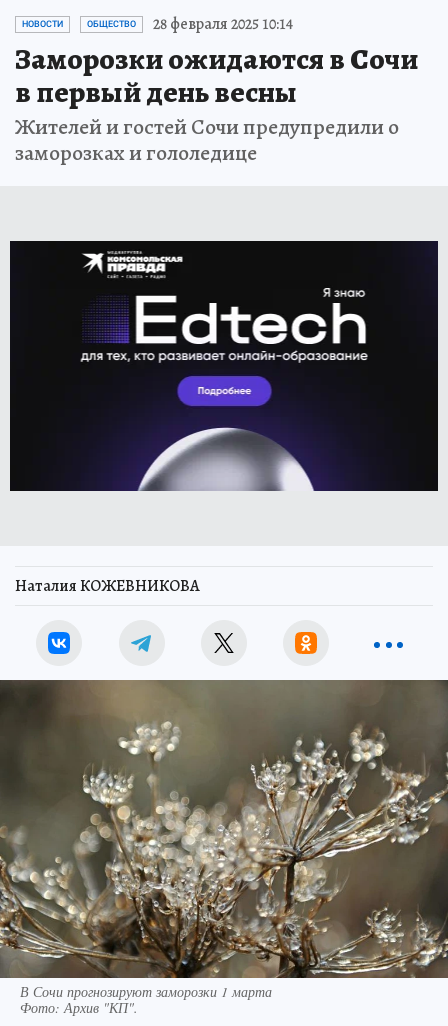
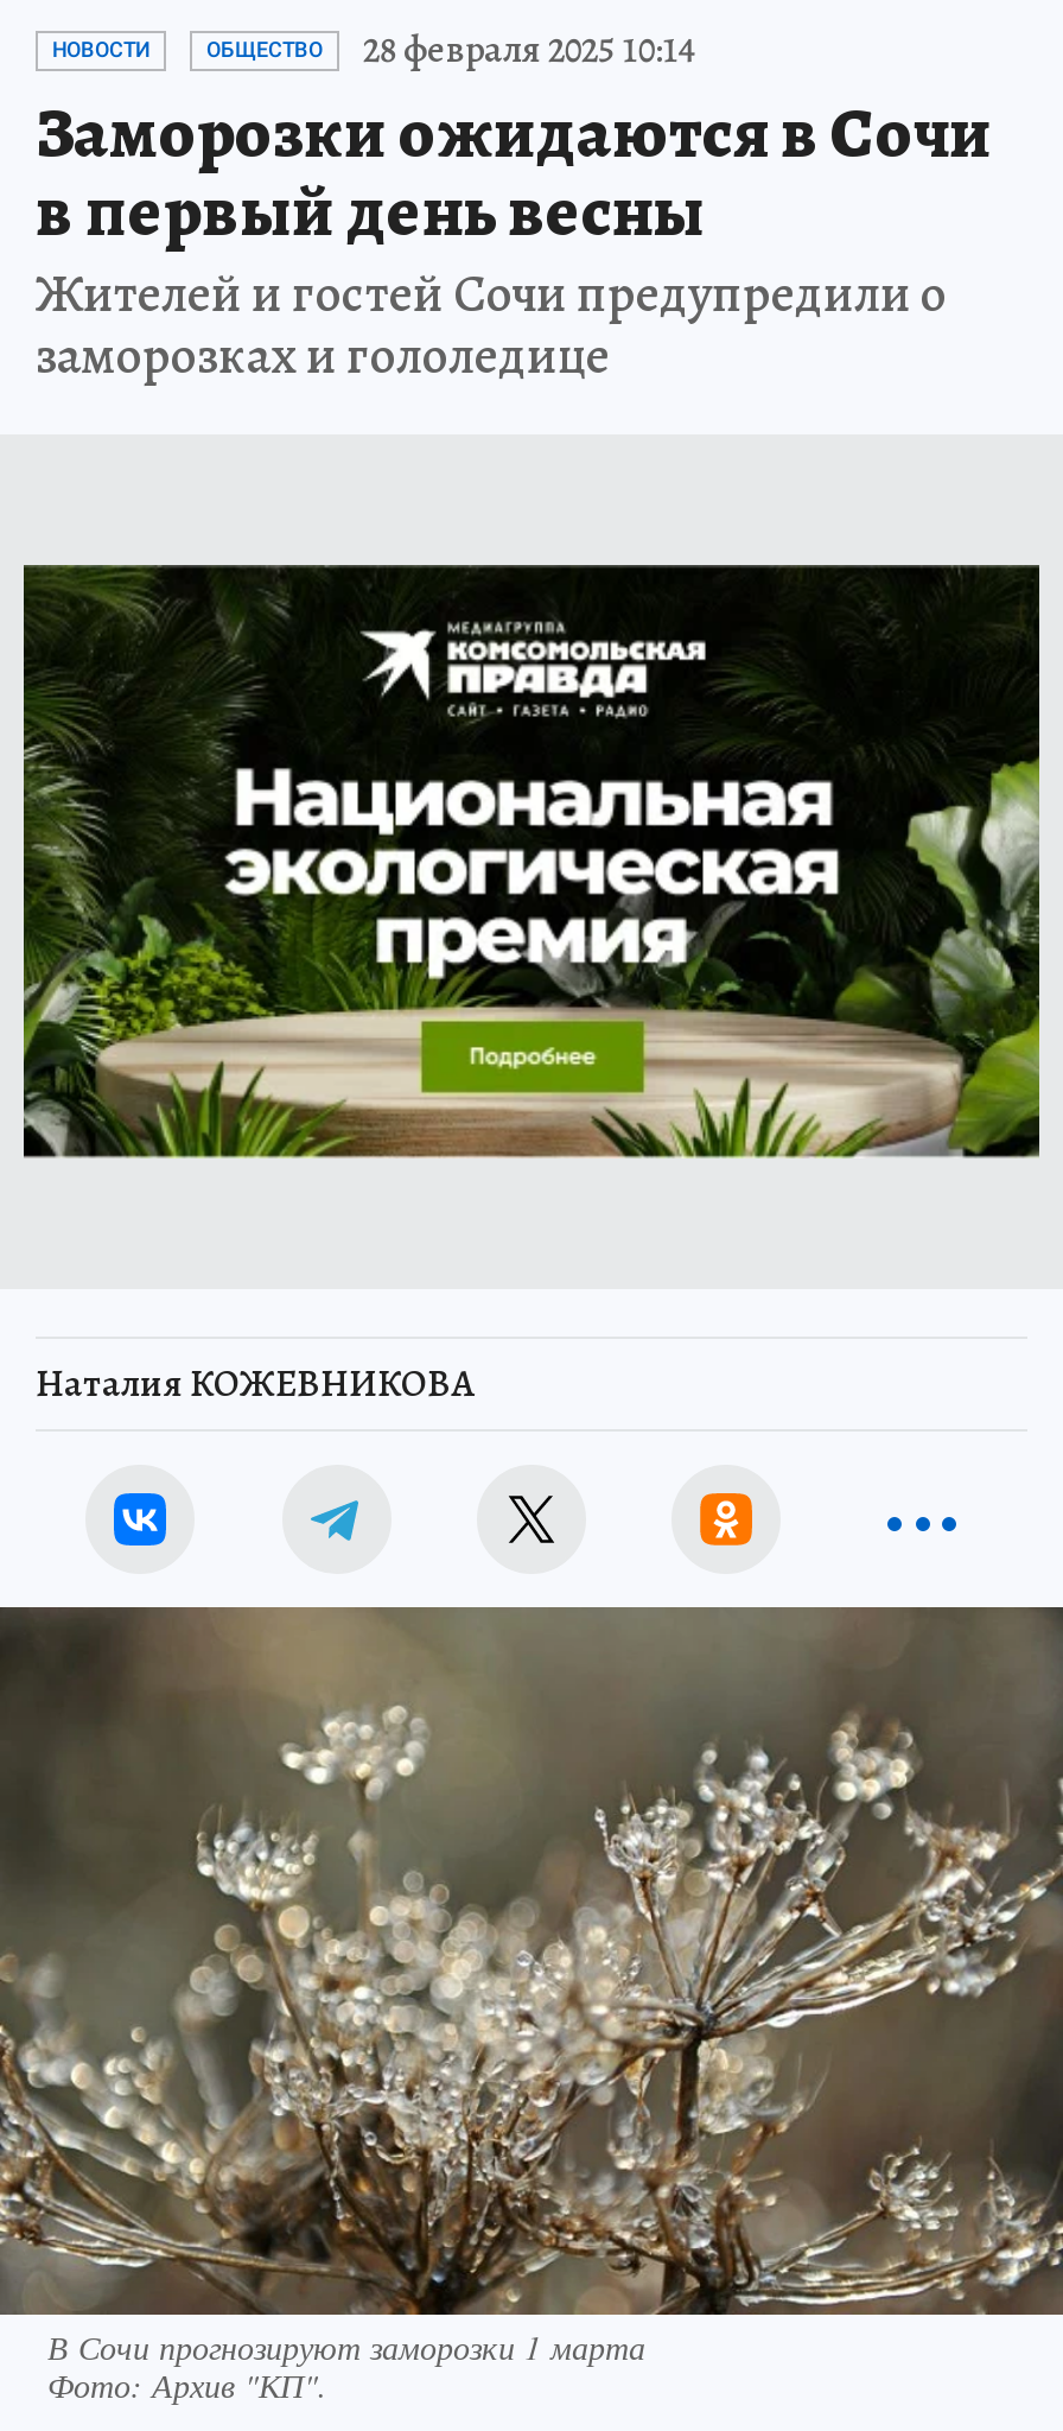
- [image]
+ [image]
